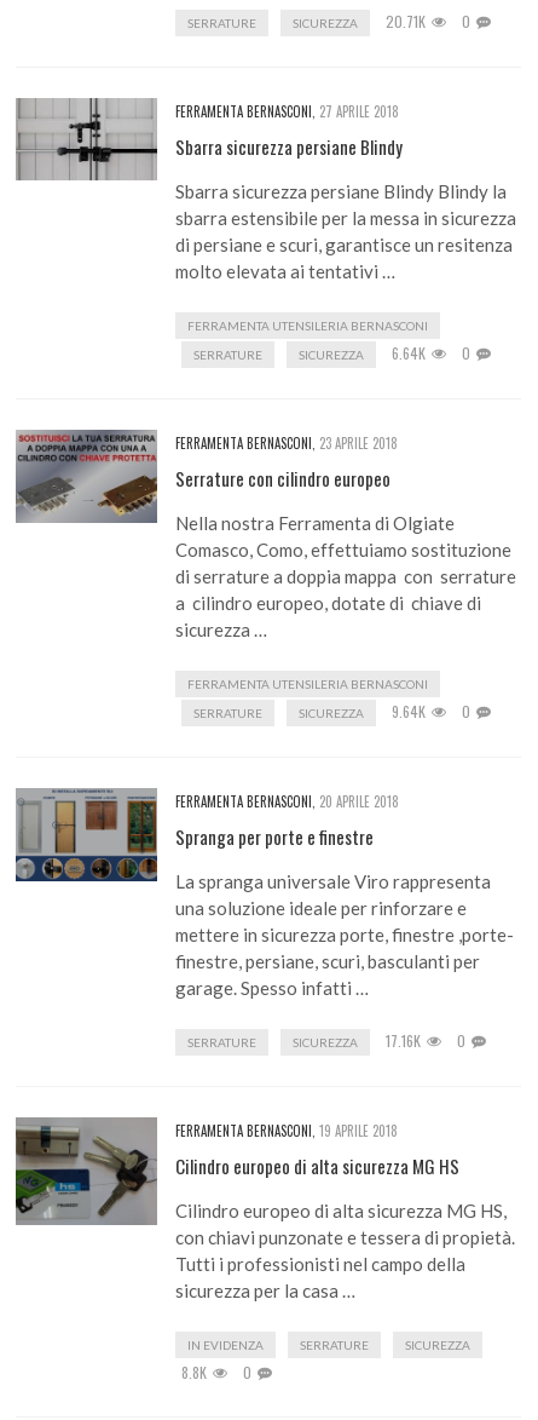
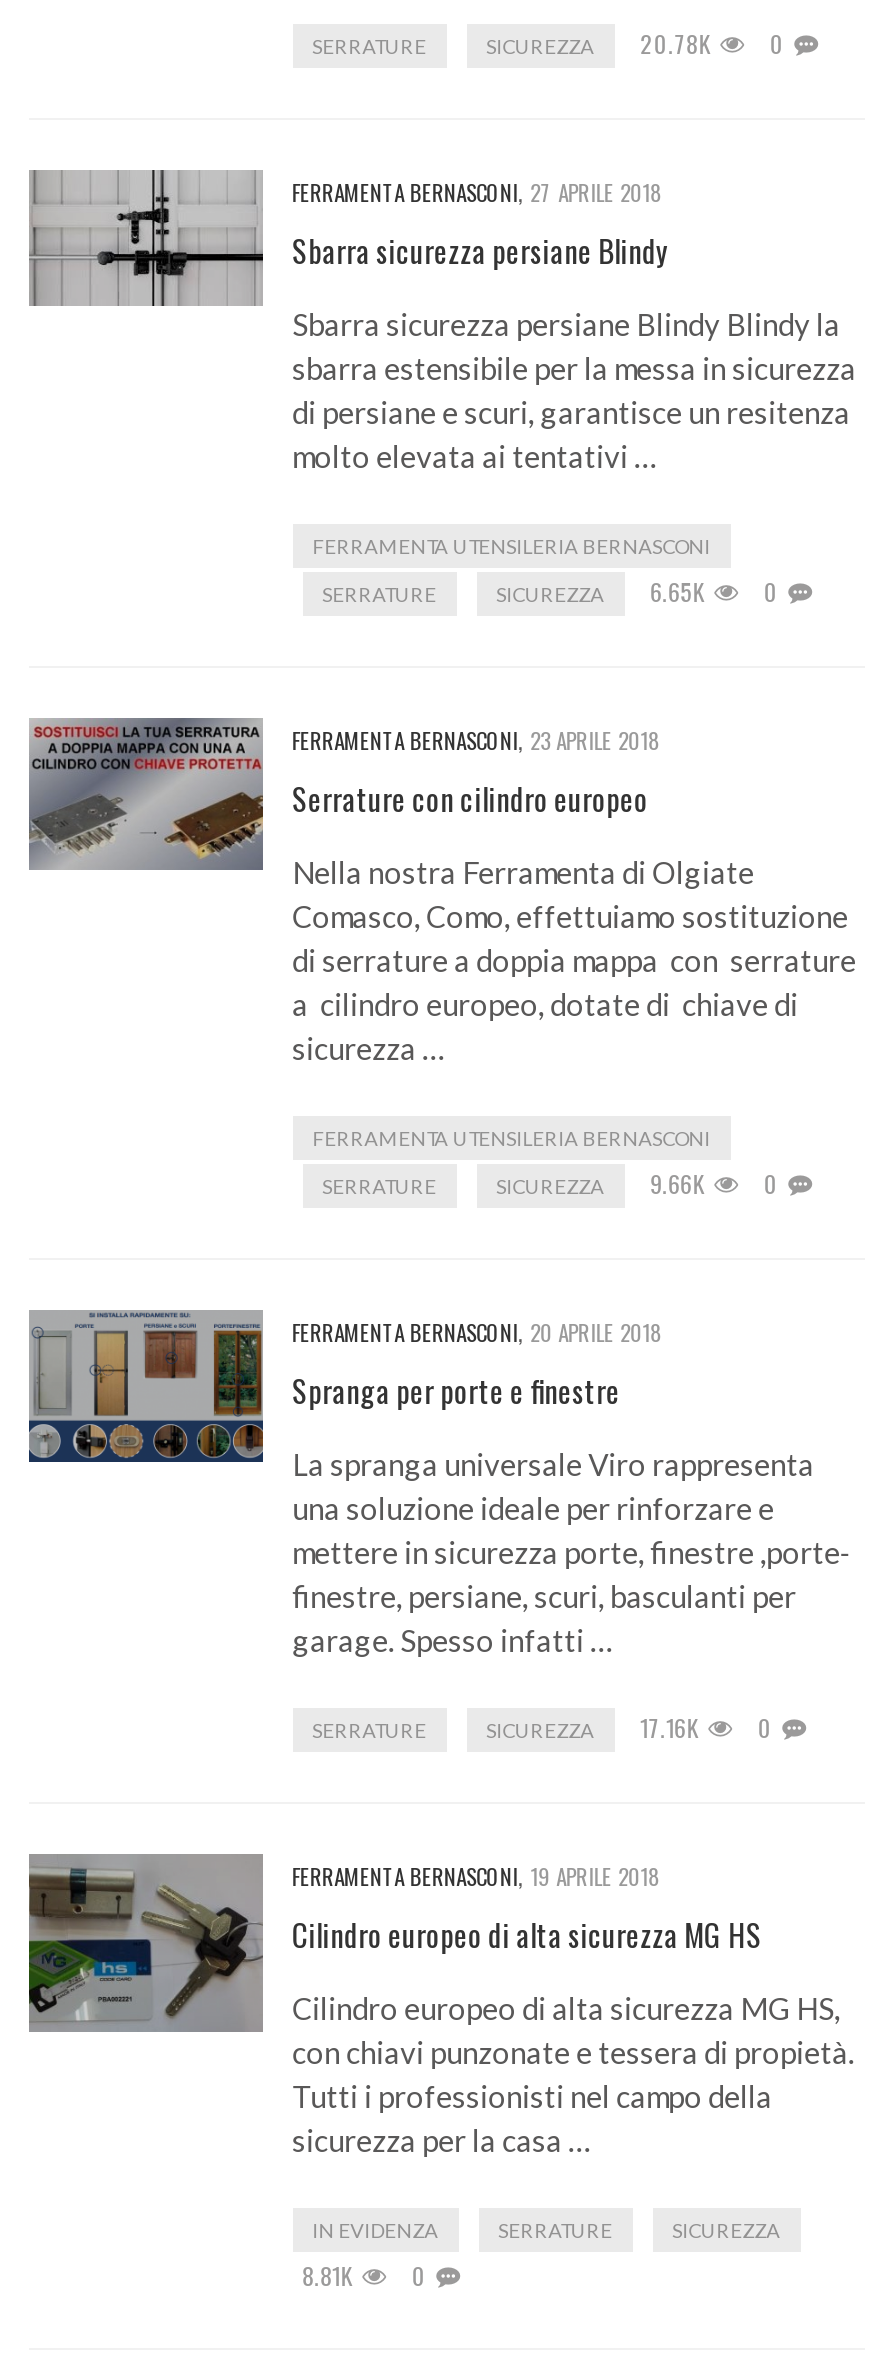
- SICUREZZA 20.71K 0
+ SICUREZZA 20.78K 0

- SICUREZZA 6.64K 0
+ SICUREZZA 6.65K 0

- SICUREZZA 9.64K 0
+ SICUREZZA 9.66K 0

- 8.8K 0
+ 8.81K 0
